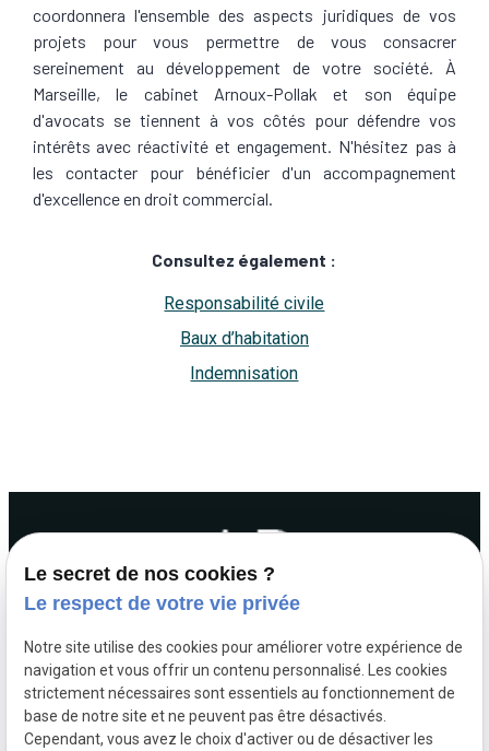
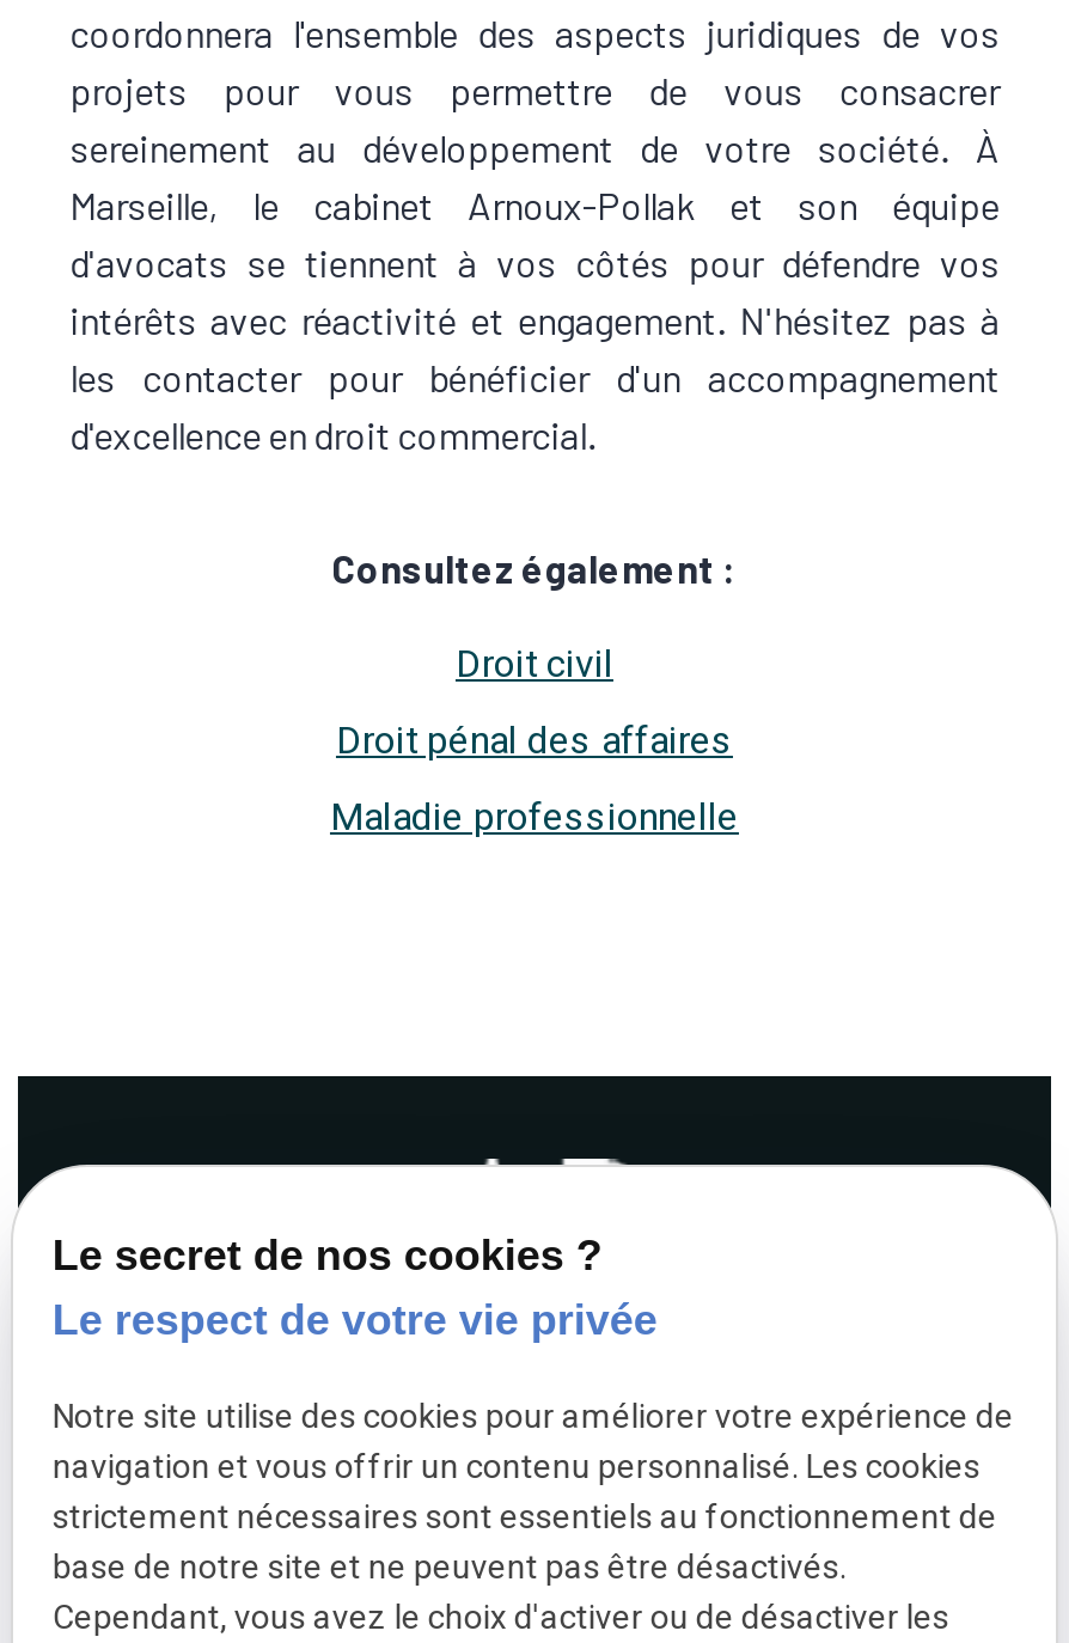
- Responsabilité civile
+ Droit civil

- Baux d’habitation
+ Droit pénal des affaires

- Indemnisation
+ Maladie professionnelle
